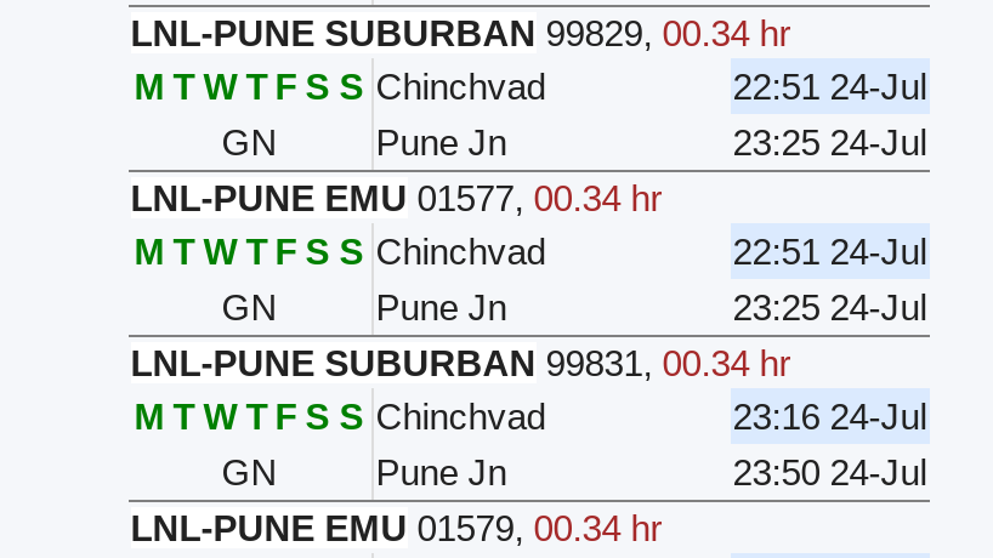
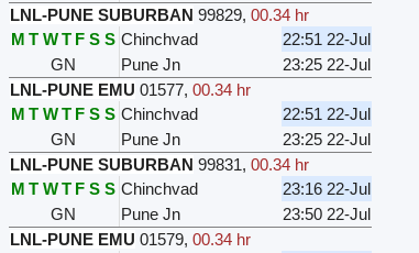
- 22:51 24-Jul
+ 22:51 22-Jul

- 23:25 24-Jul
+ 23:25 22-Jul

- 22:51 24-Jul
+ 22:51 22-Jul

- 23:25 24-Jul
+ 23:25 22-Jul

- 23:16 24-Jul
+ 23:16 22-Jul

- 23:50 24-Jul
+ 23:50 22-Jul
